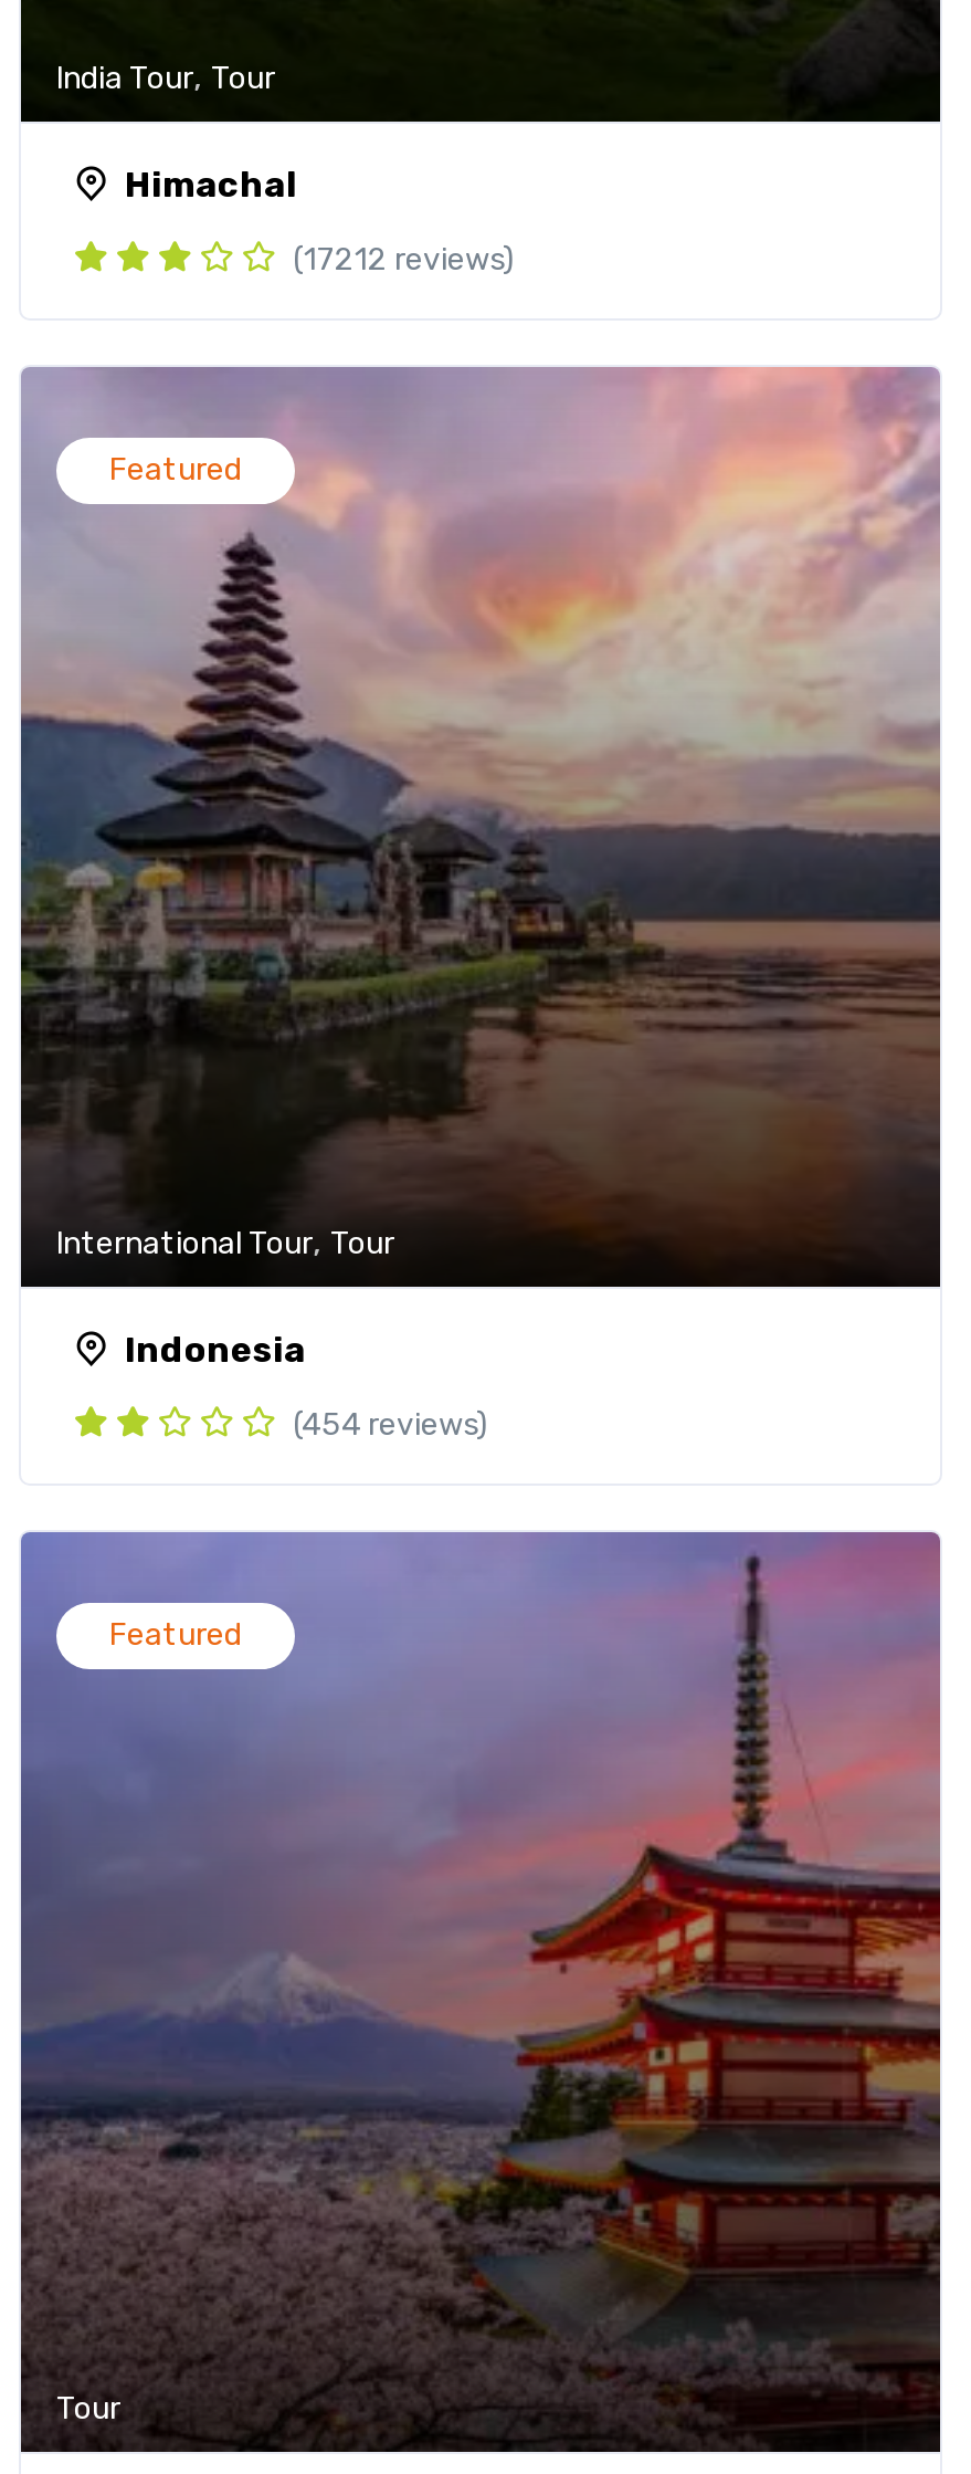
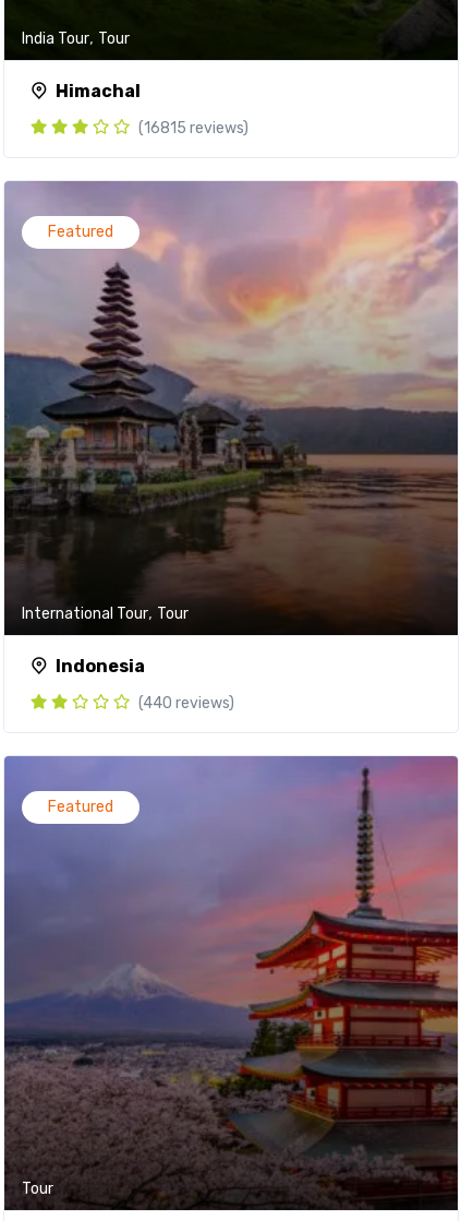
- (17212 reviews)
+ (16815 reviews)

- (454 reviews)
+ (440 reviews)
